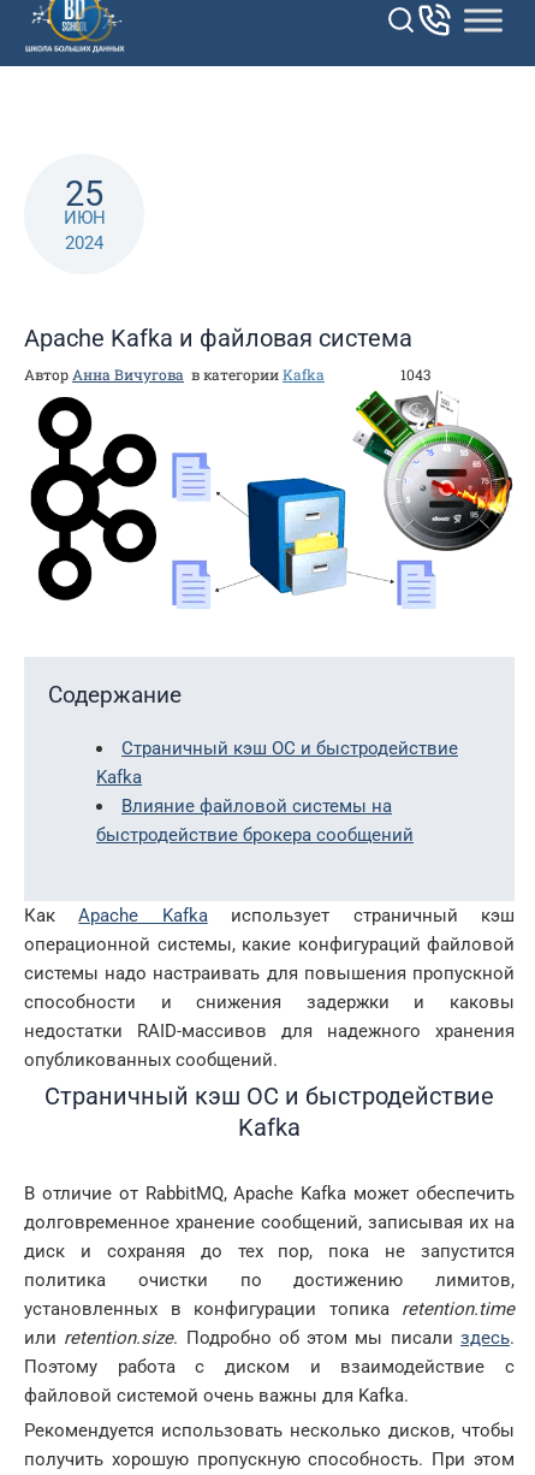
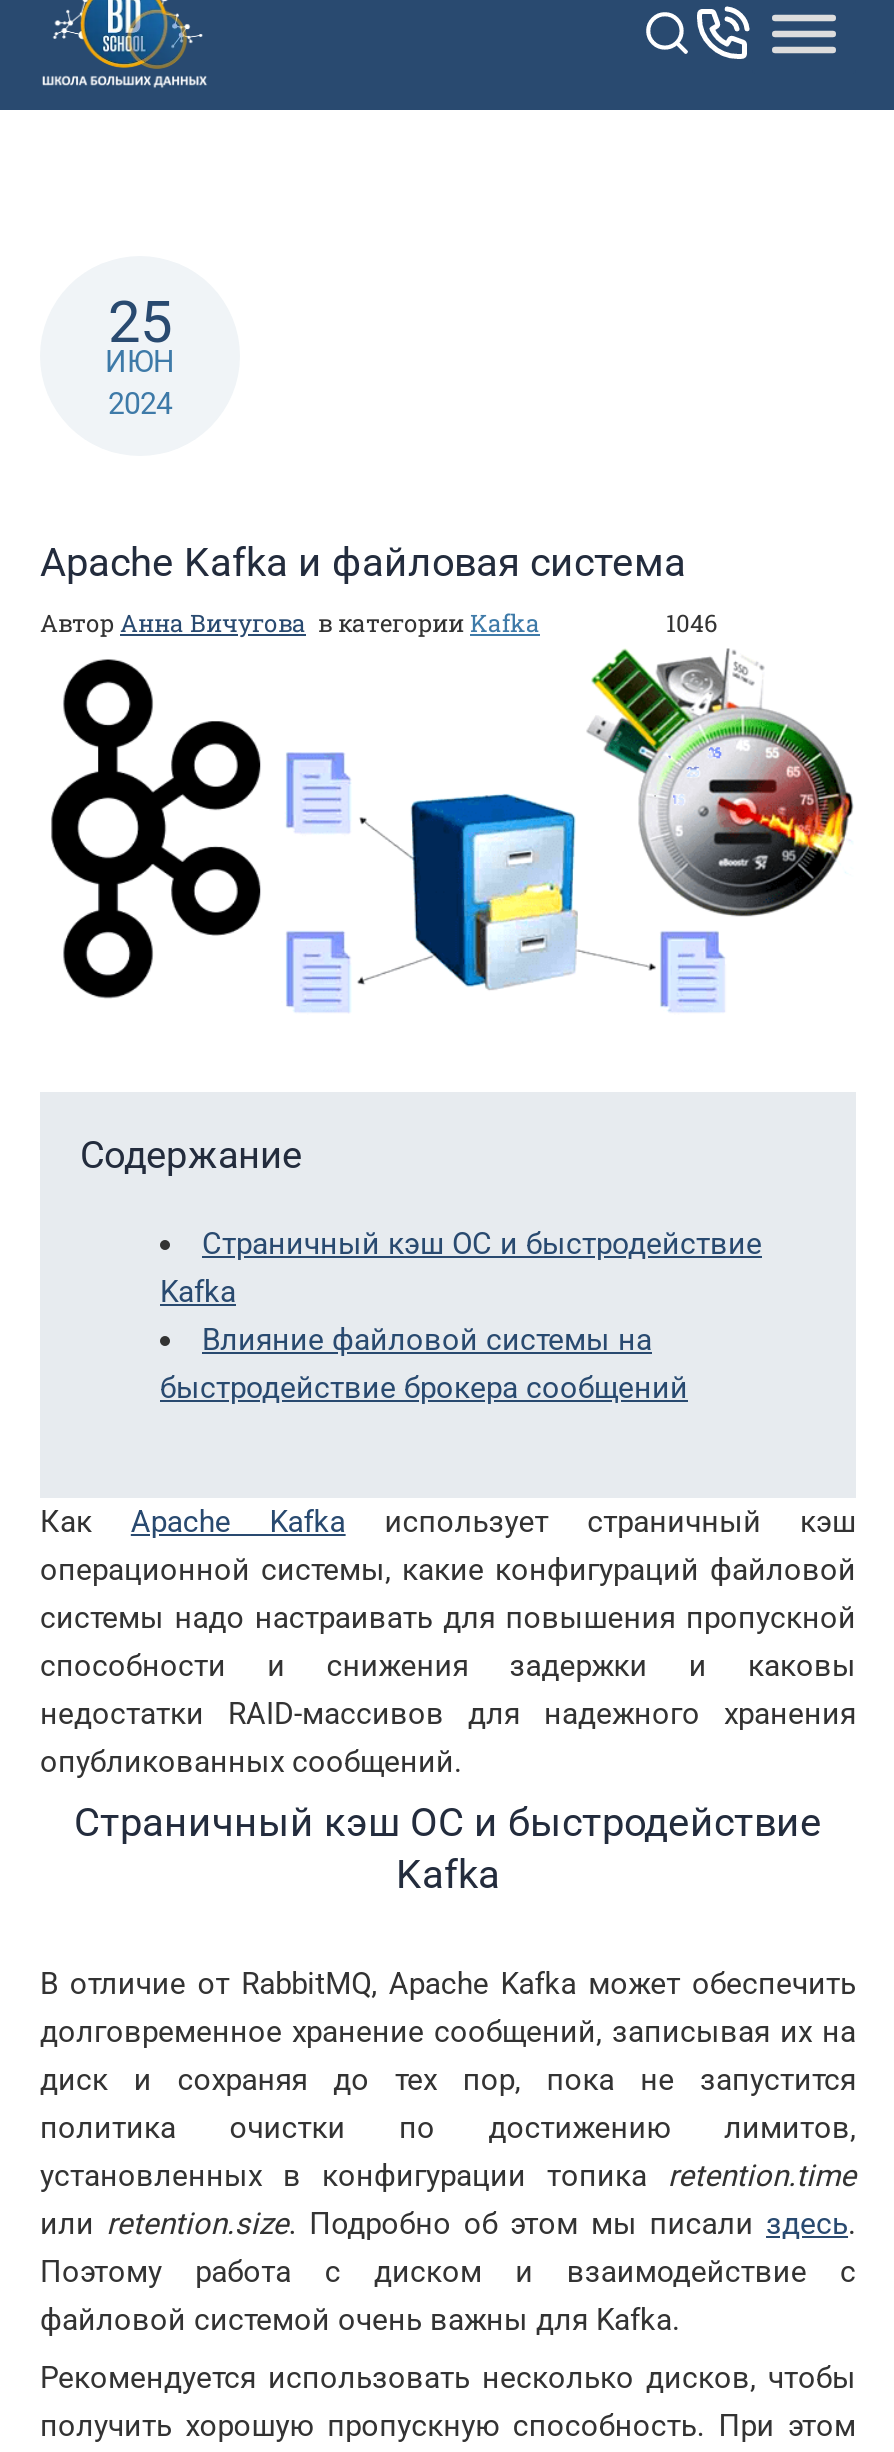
- 1043
+ 1046
